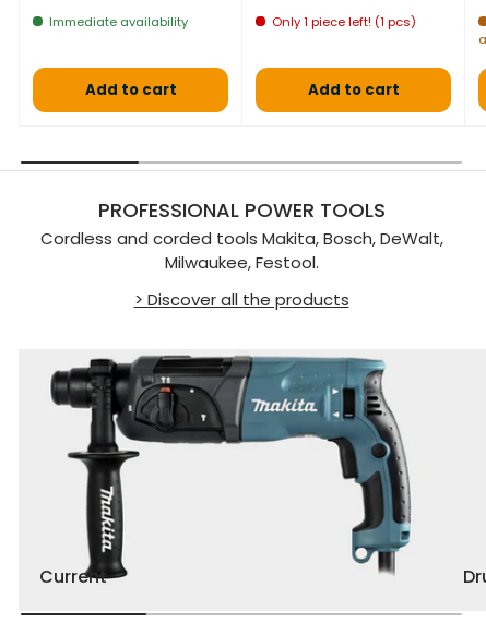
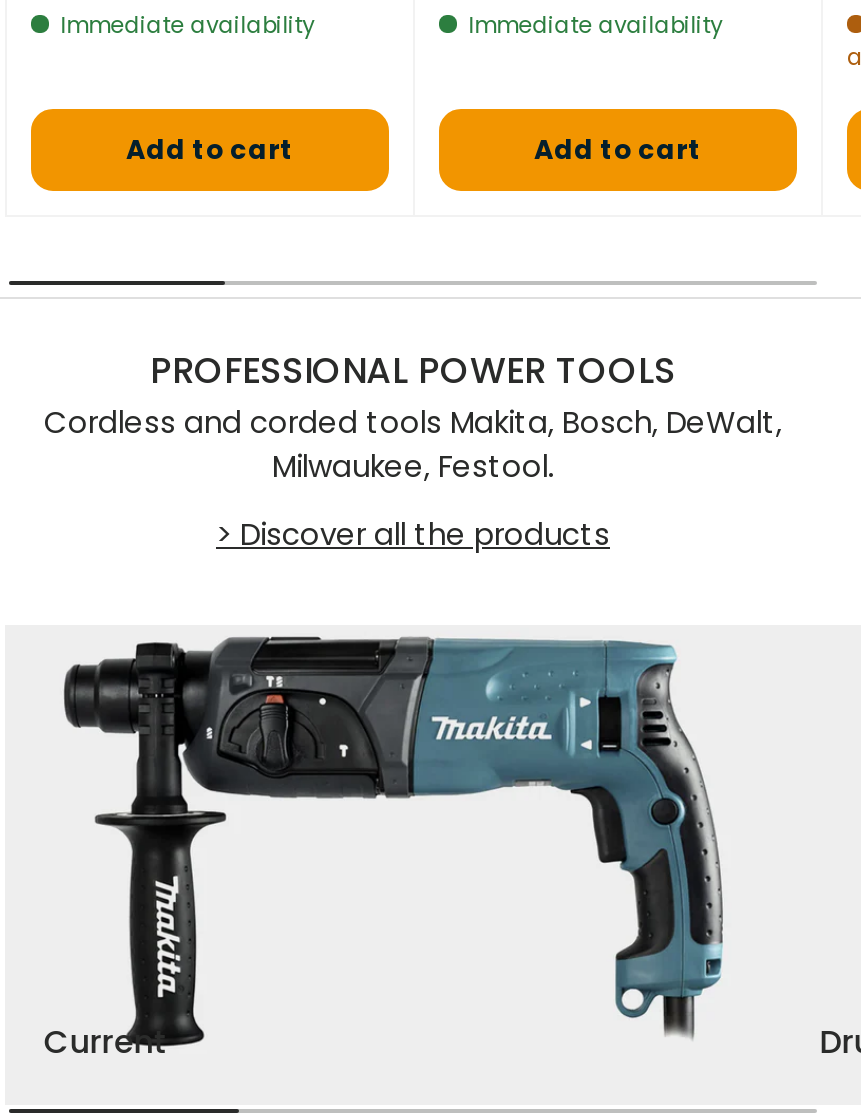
- Only 1 piece left! (1 pcs)
+ Immediate availability
